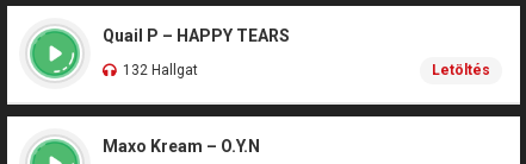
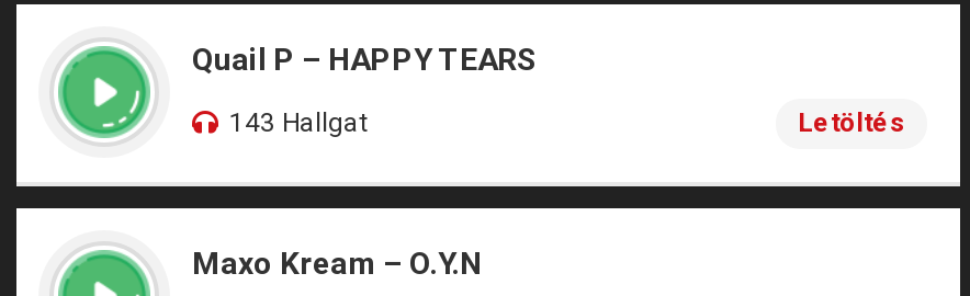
- 132 Hallgat
+ 143 Hallgat
